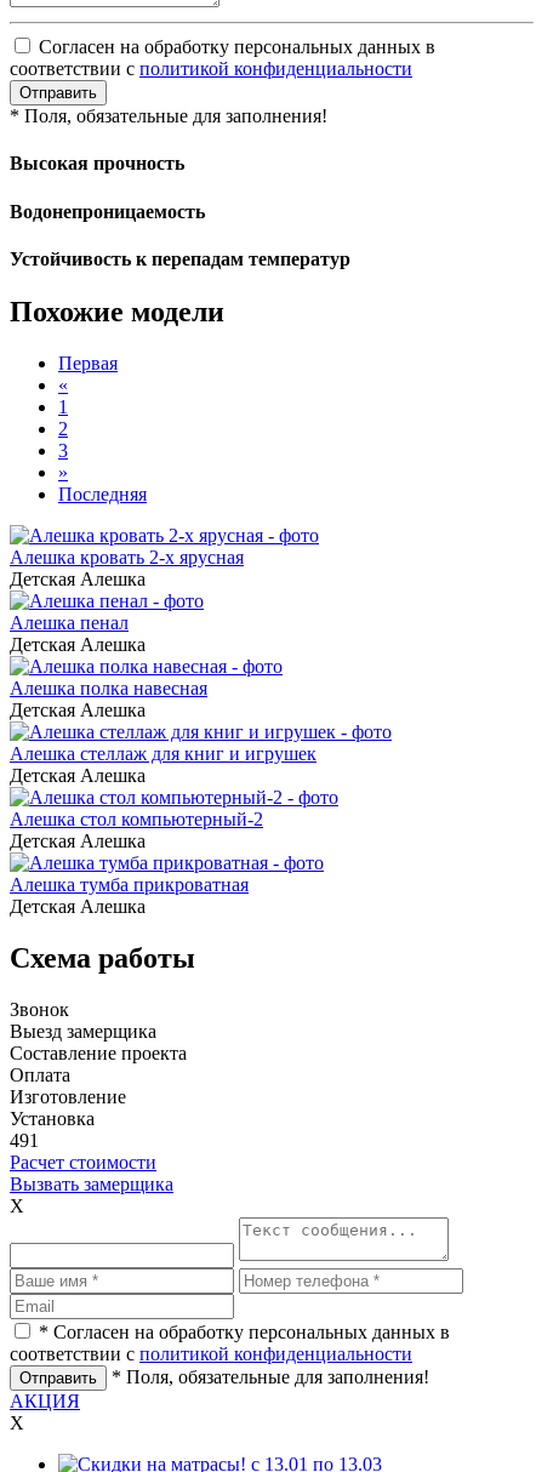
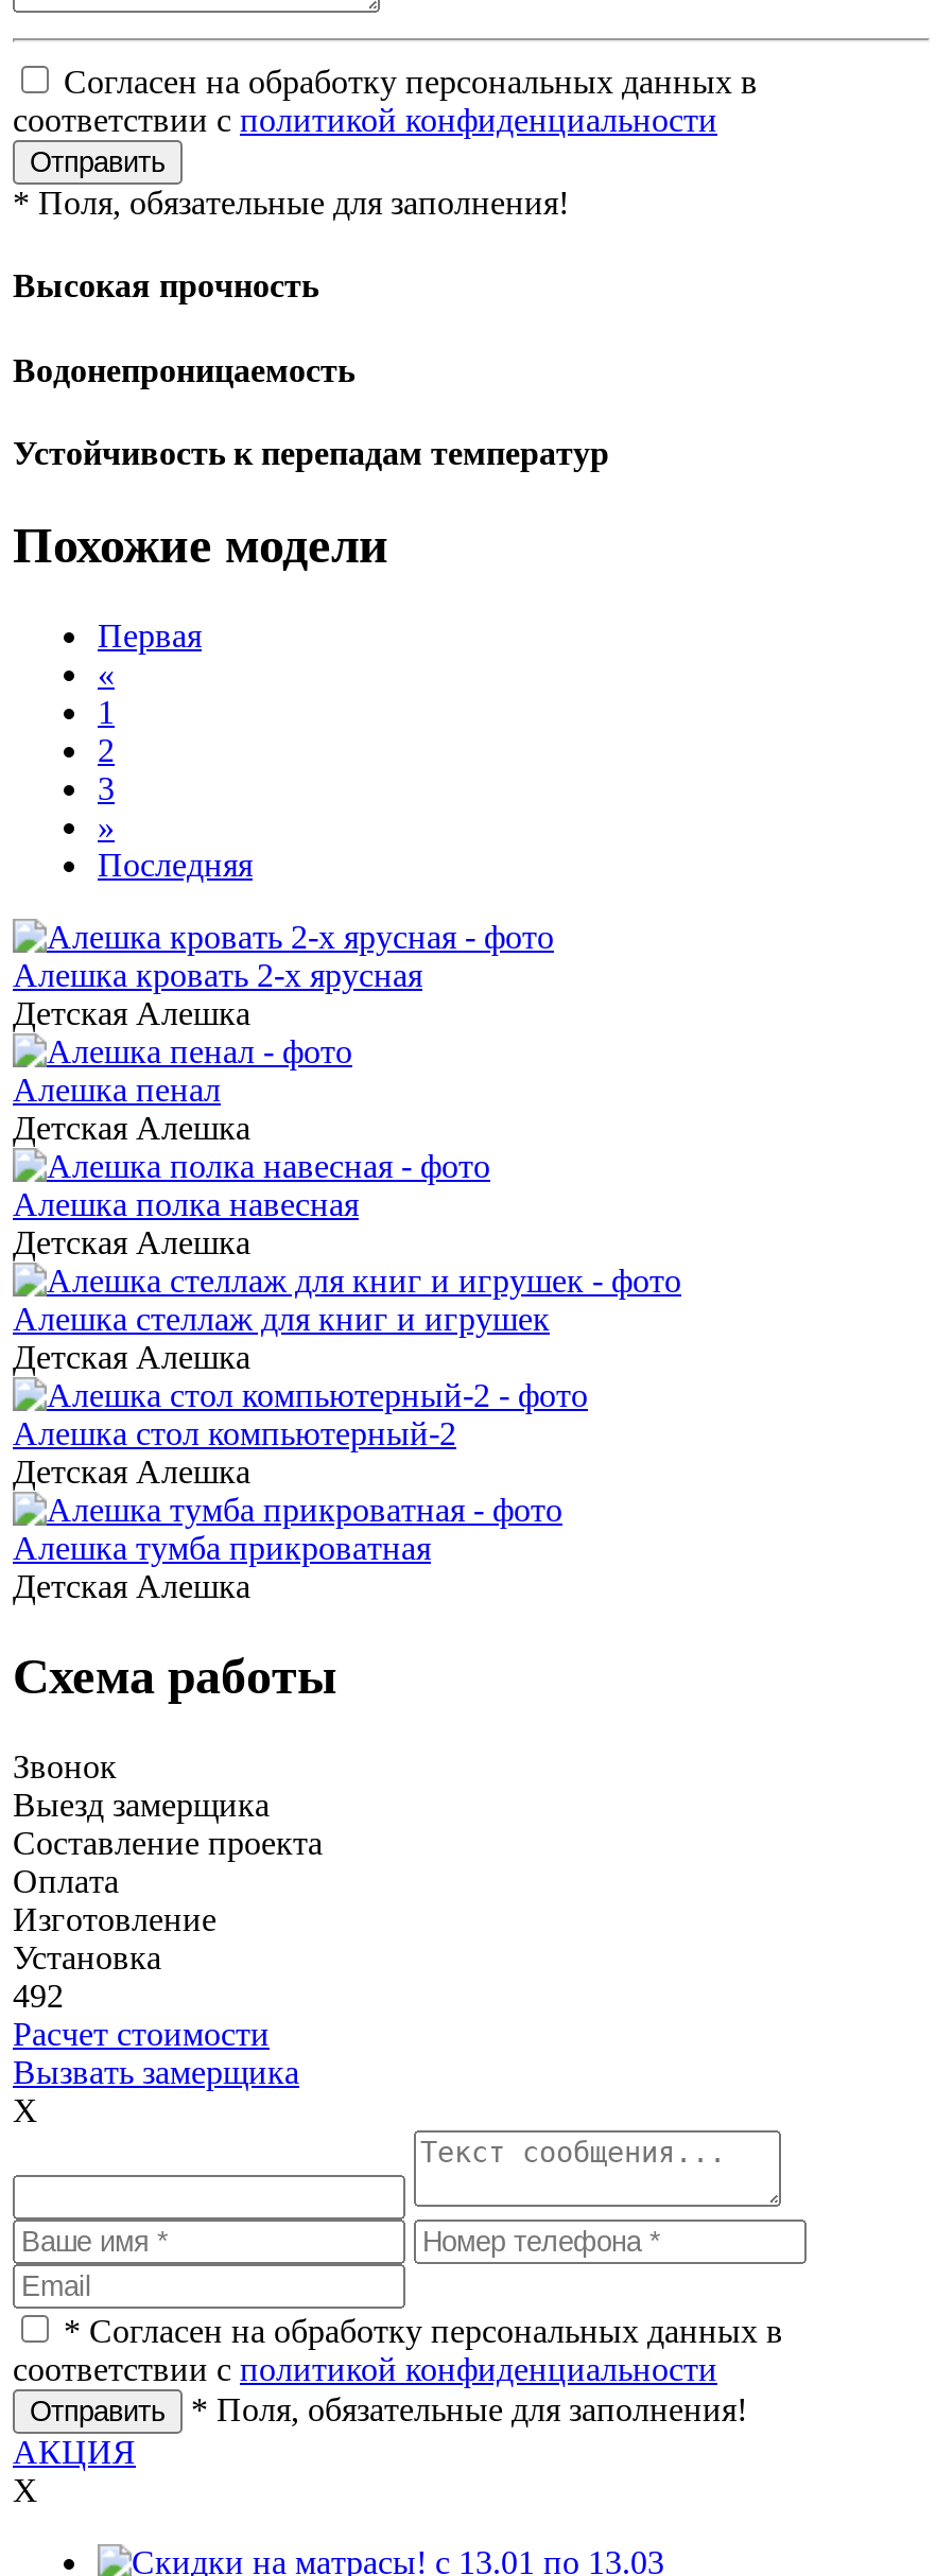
- 491
+ 492
